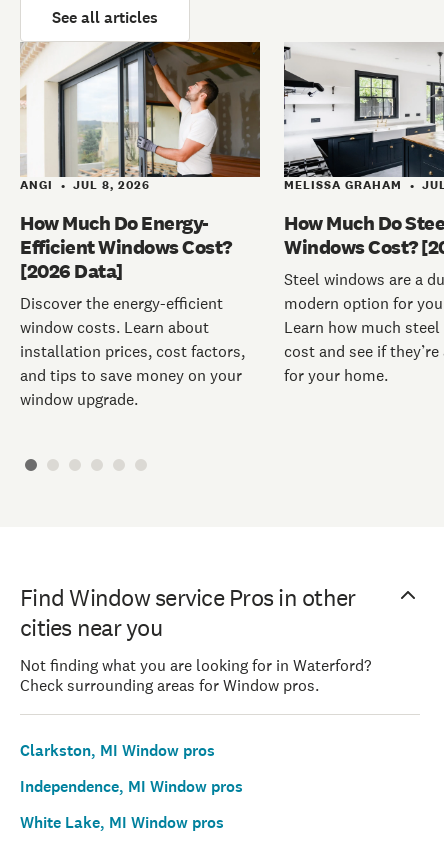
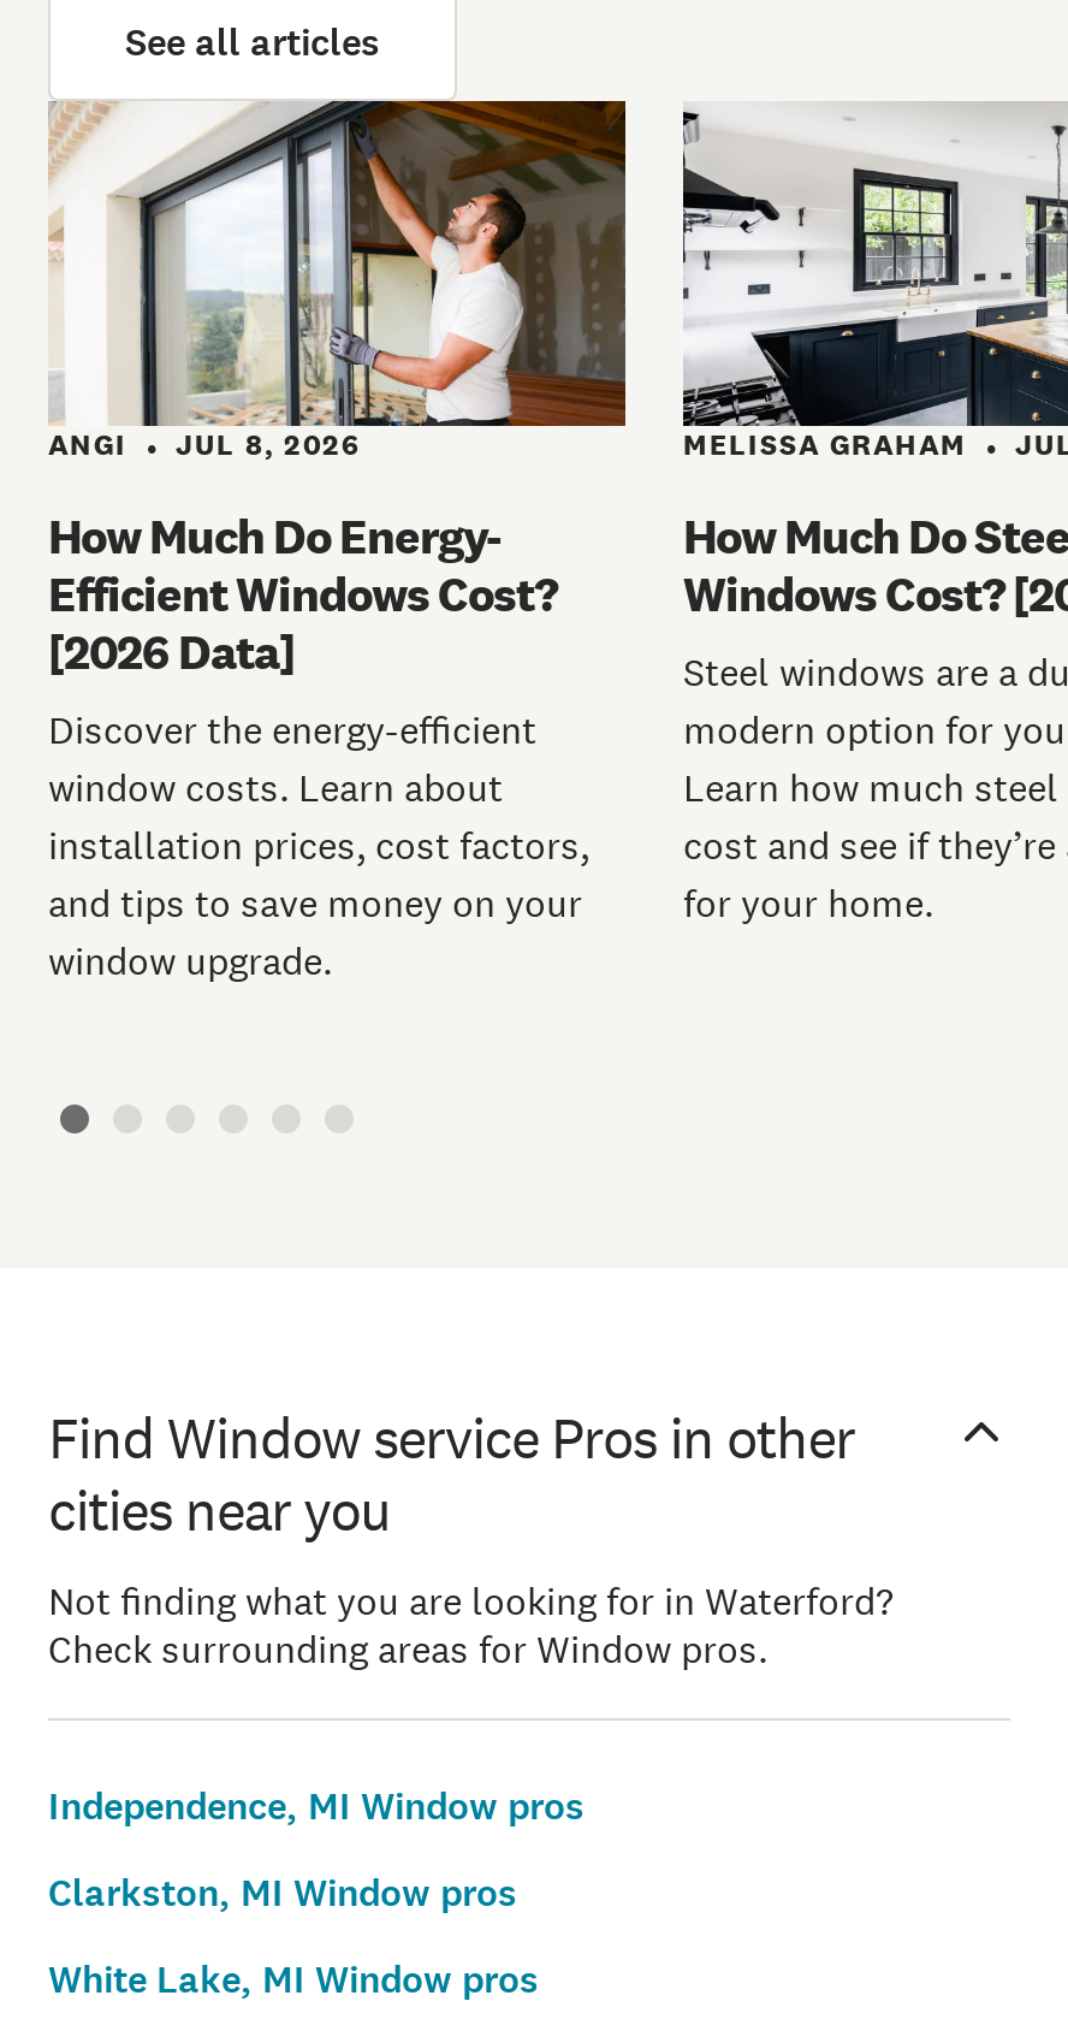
moved down: Clarkston, MI Window pros

moved up: Independence, MI Window pros
